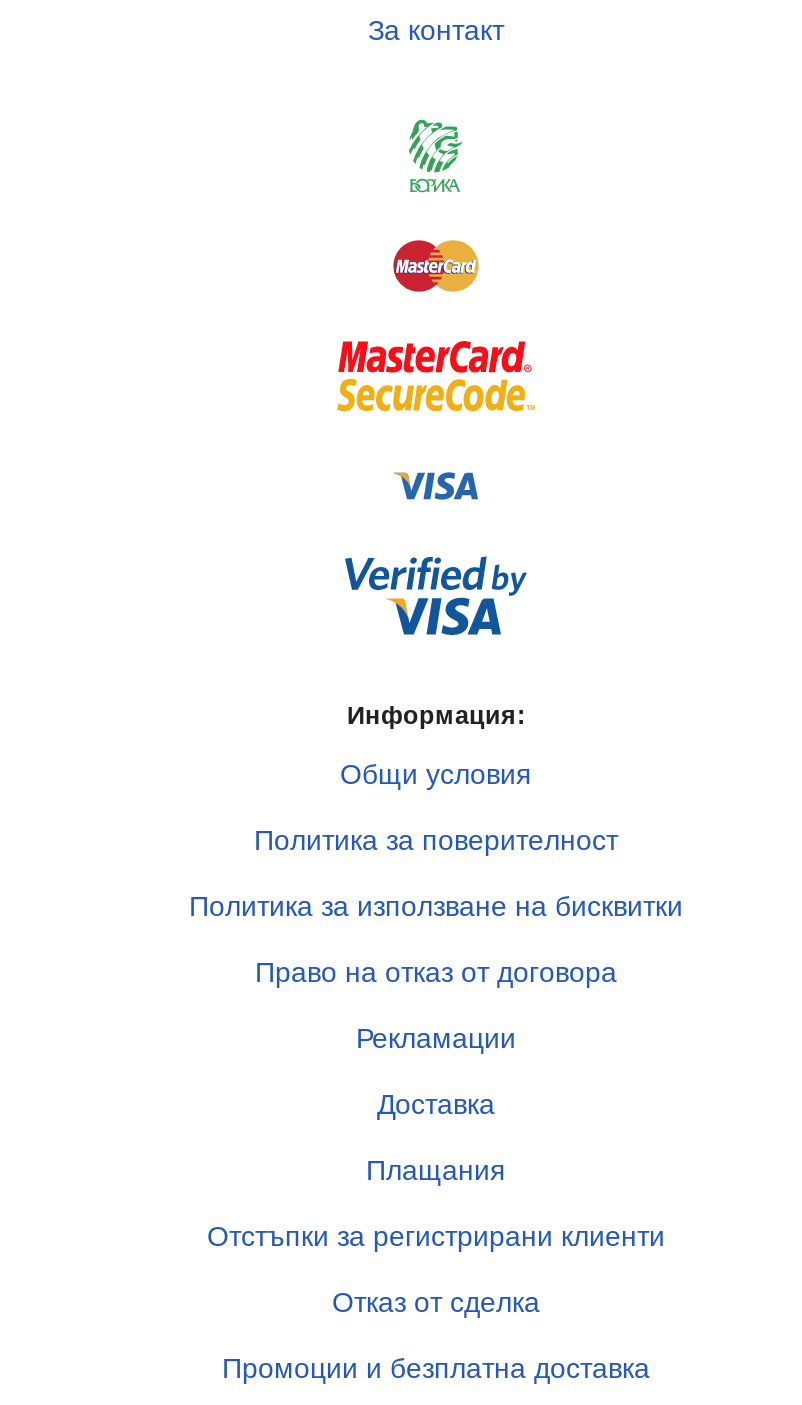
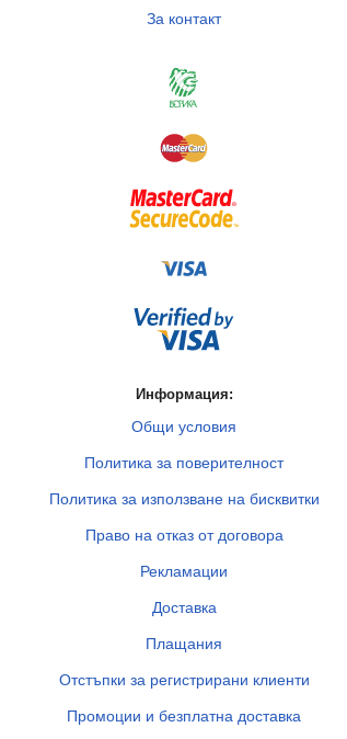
- Отказ от сделка
